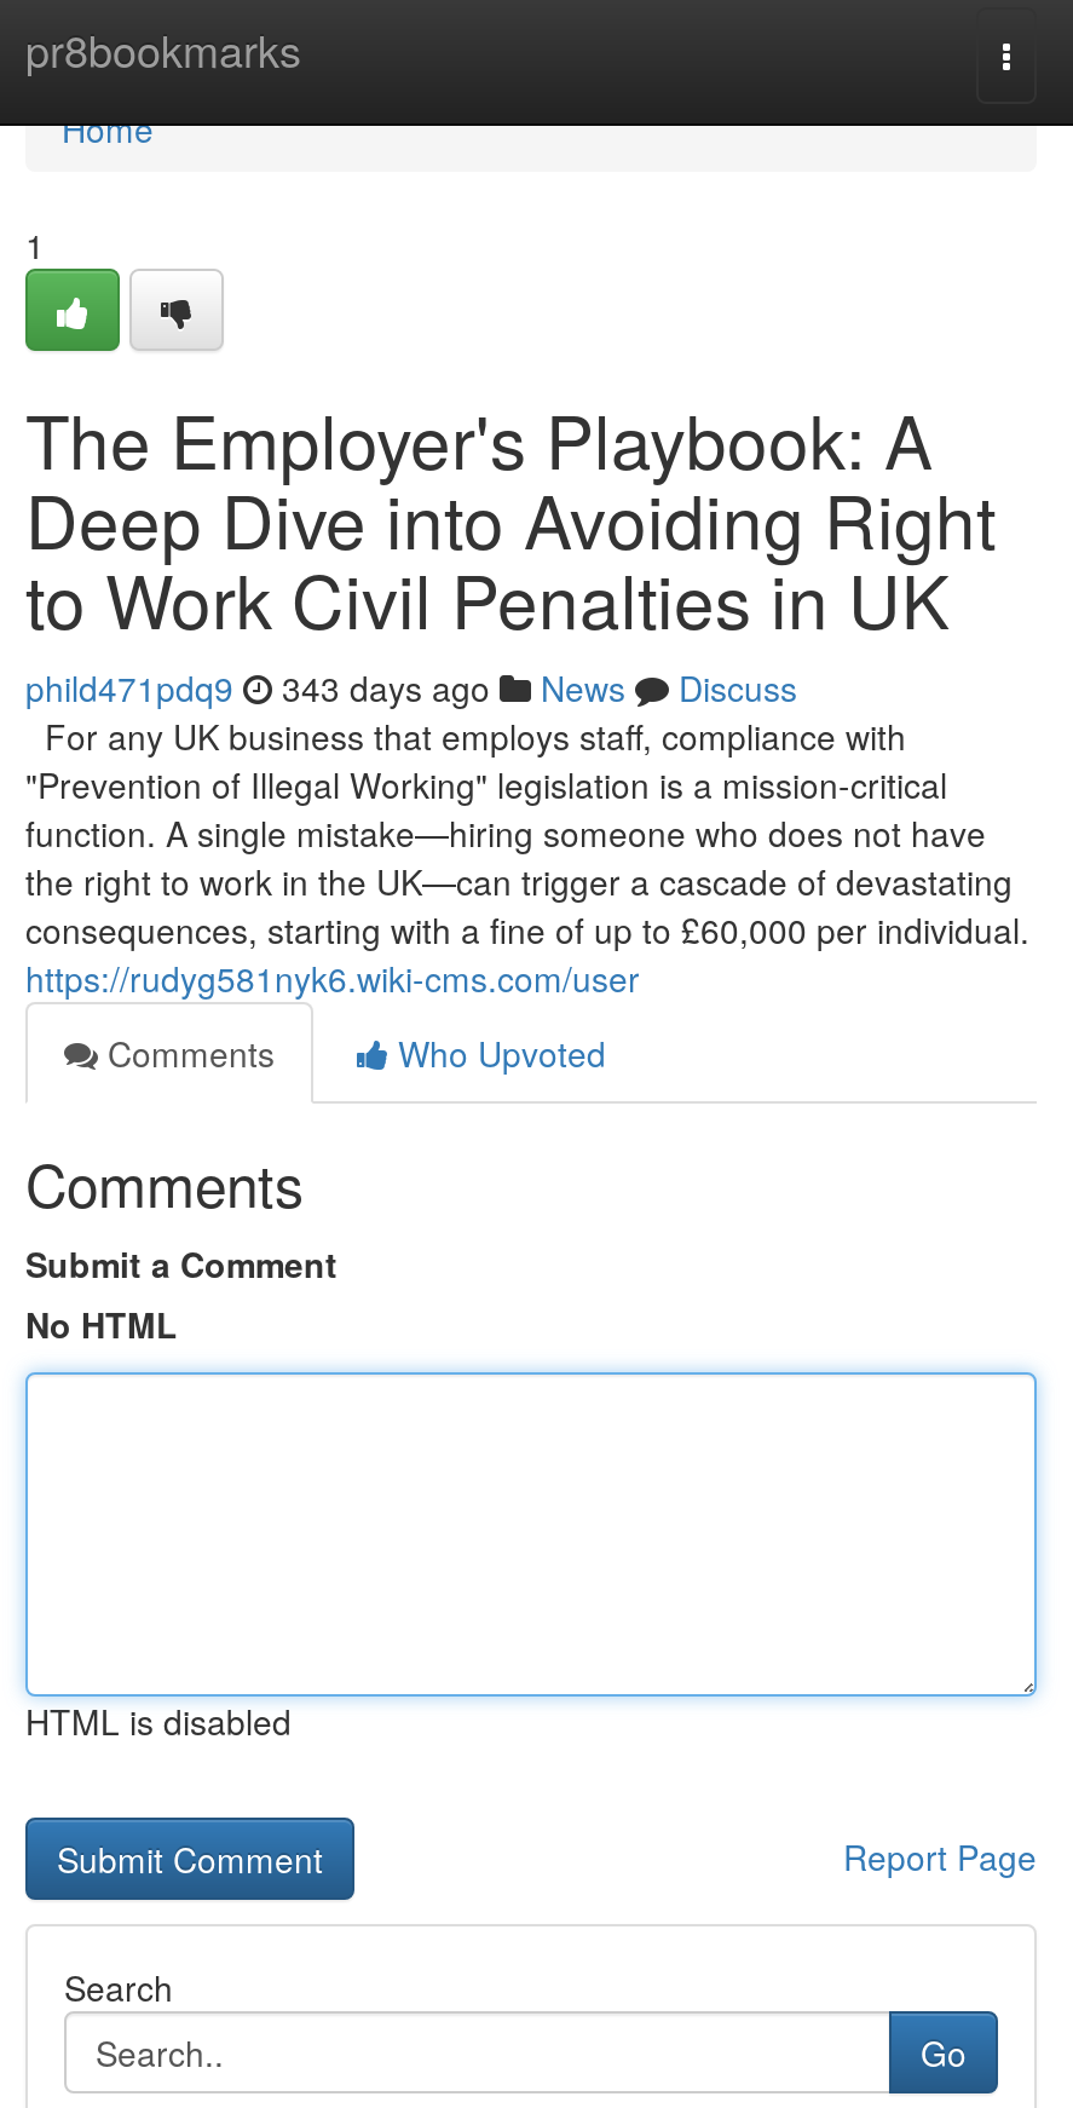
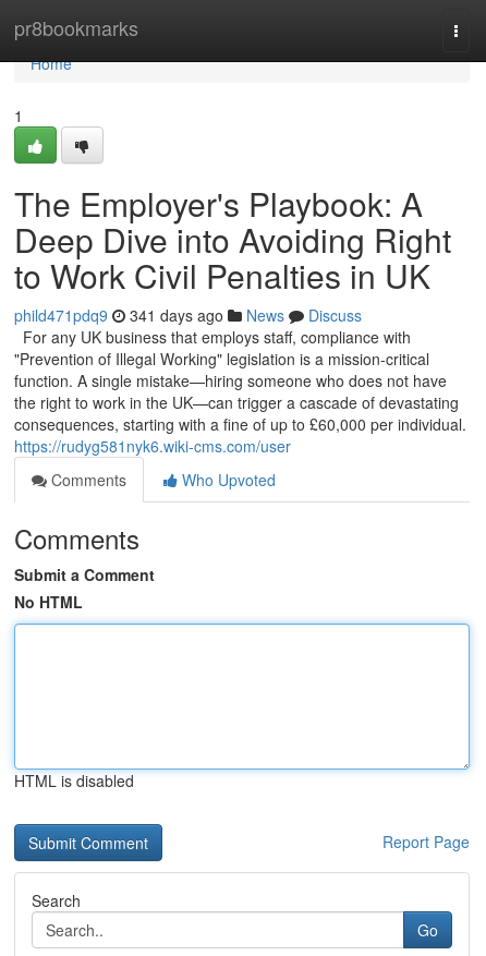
- phild471pdq9 343 days ago News Discuss
+ phild471pdq9 341 days ago News Discuss
